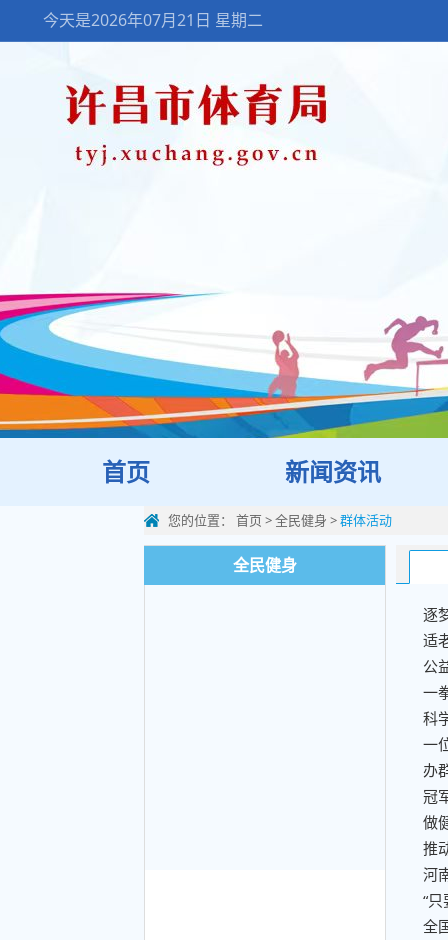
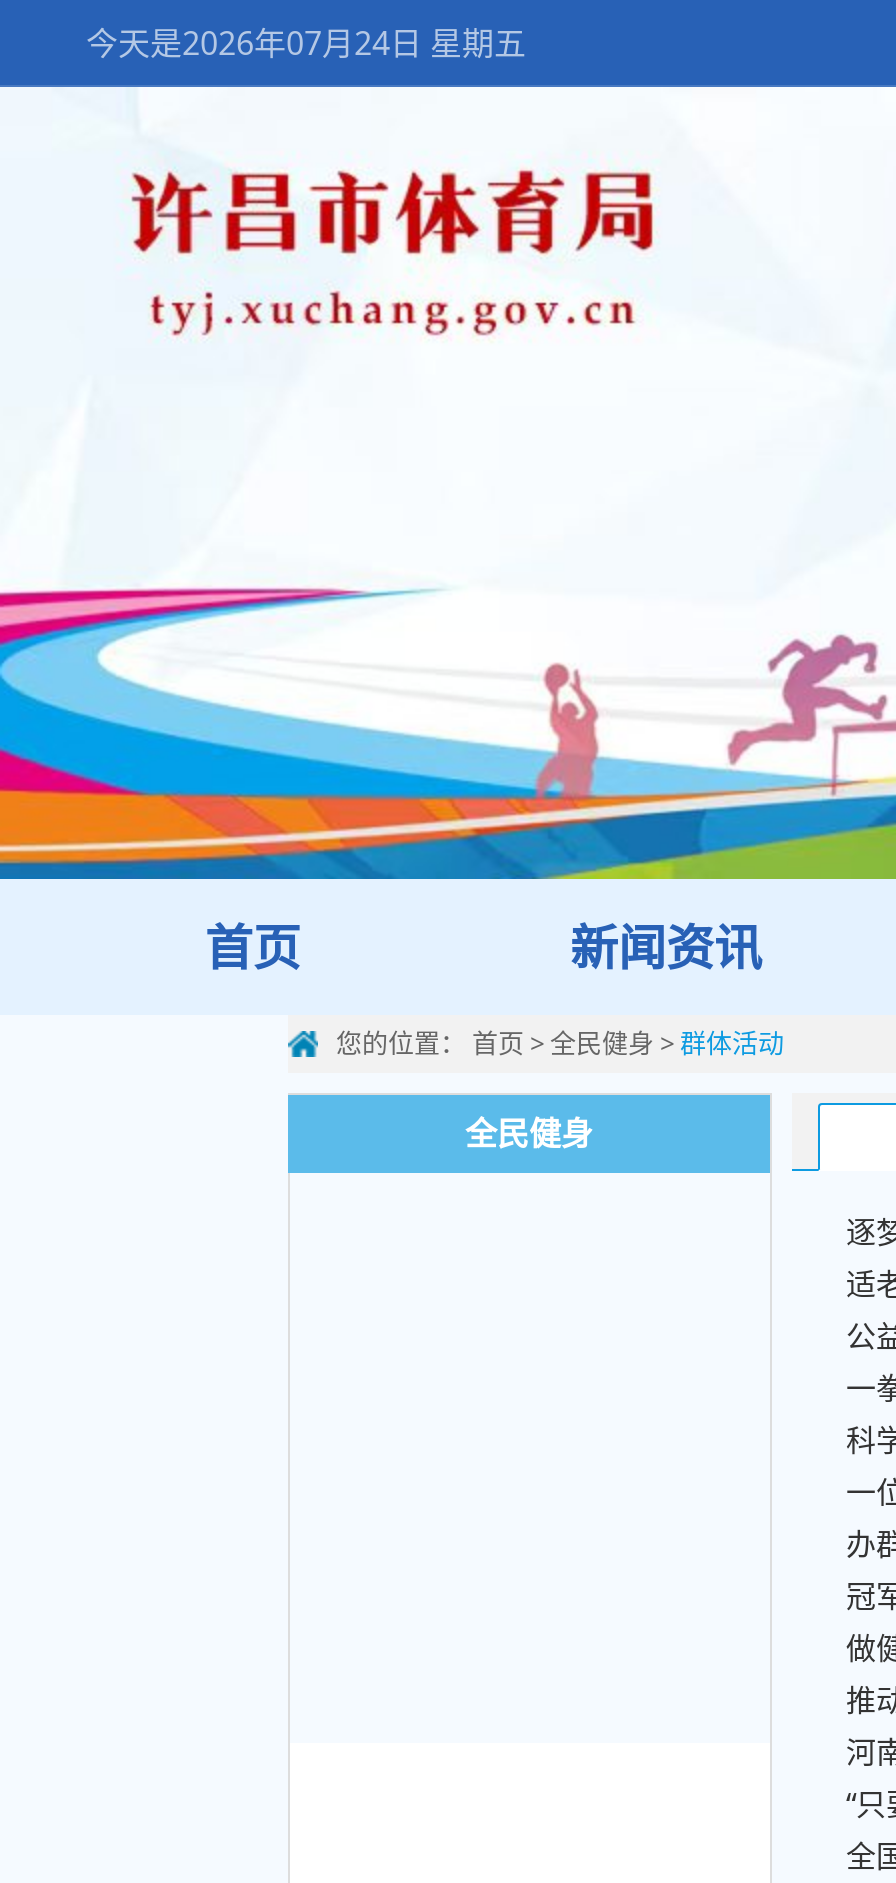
- 今天是2026年07月21日 星期二
+ 今天是2026年07月24日 星期五
